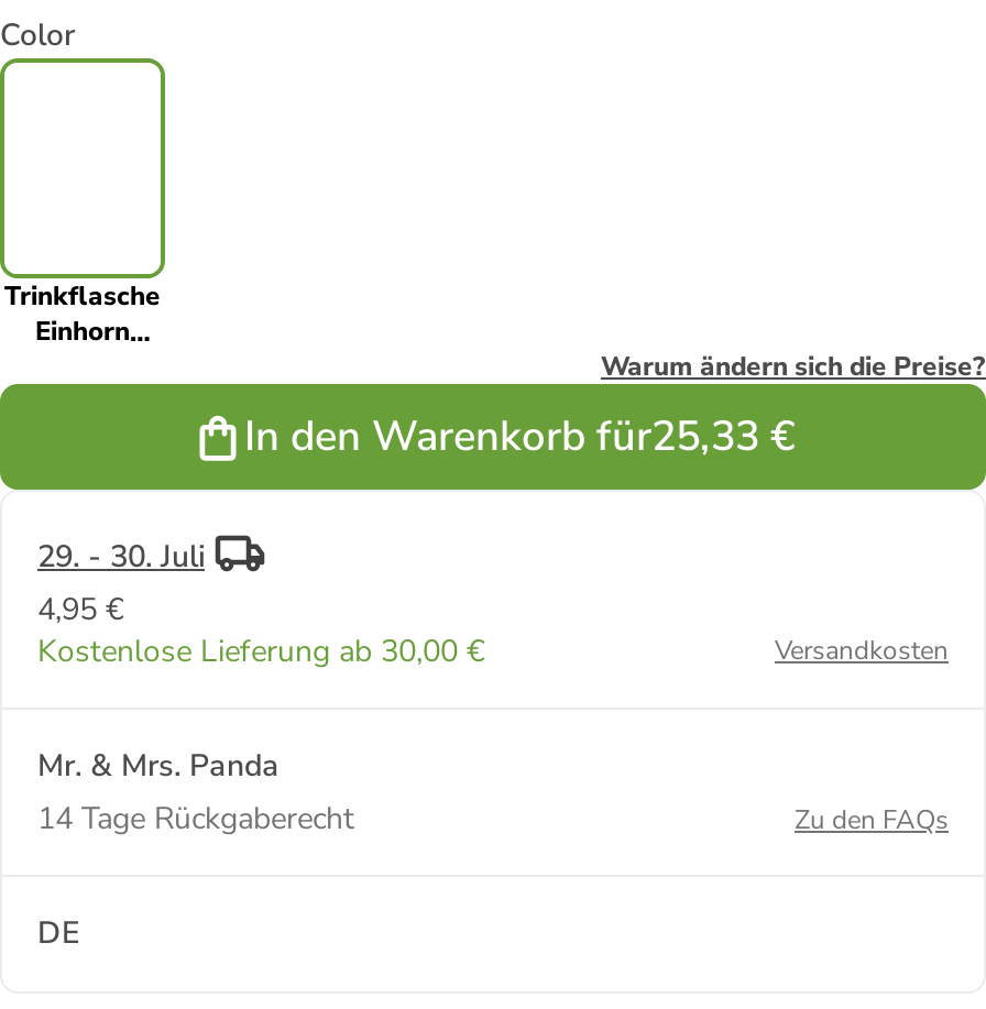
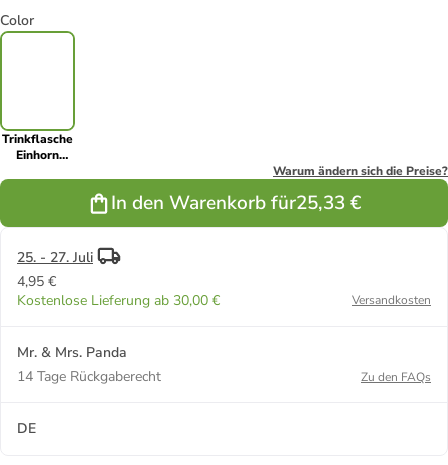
- 29. - 30. Juli
+ 25. - 27. Juli
